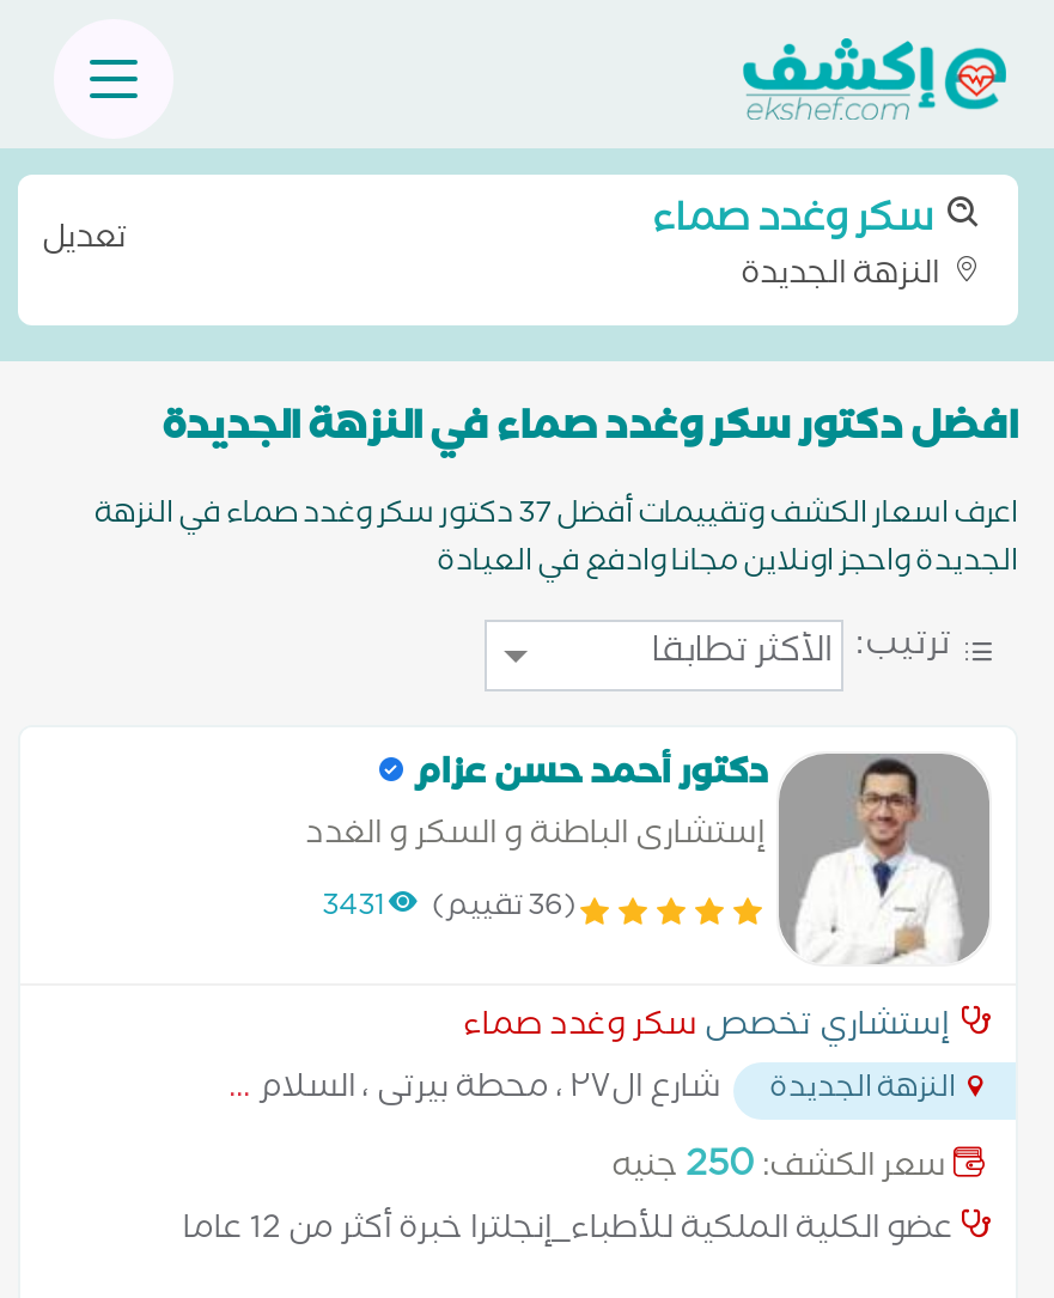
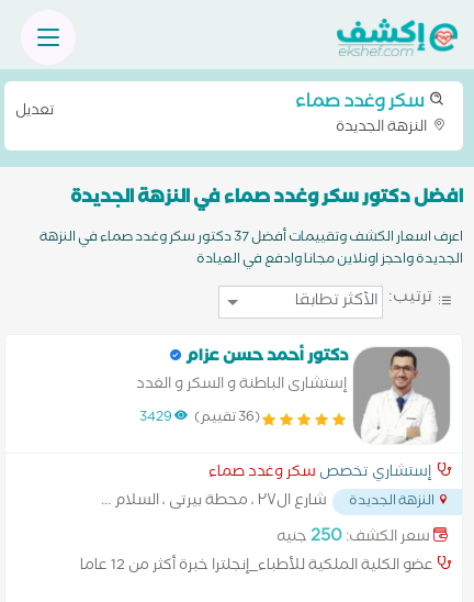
- 3431
+ 3429
